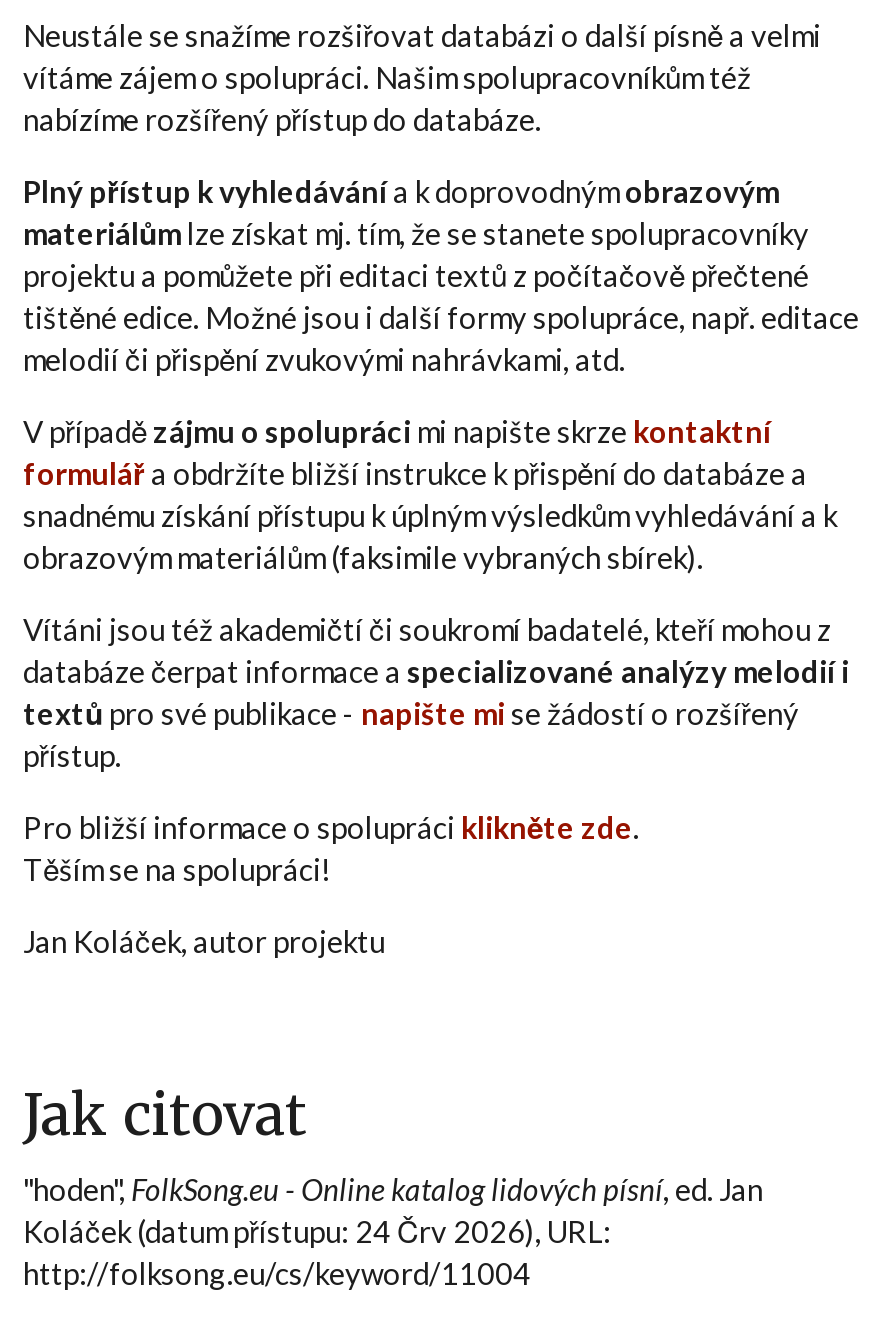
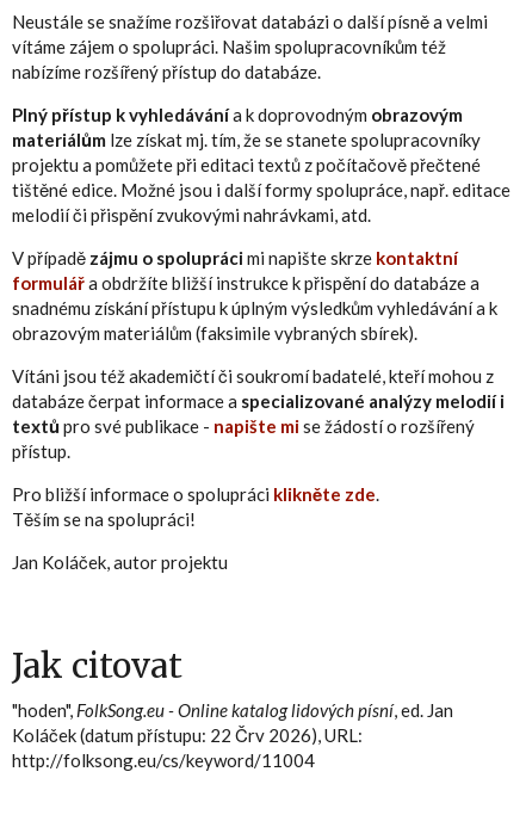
- Koláček (datum přístupu: 24 Črv 2026), URL:
+ Koláček (datum přístupu: 22 Črv 2026), URL:
